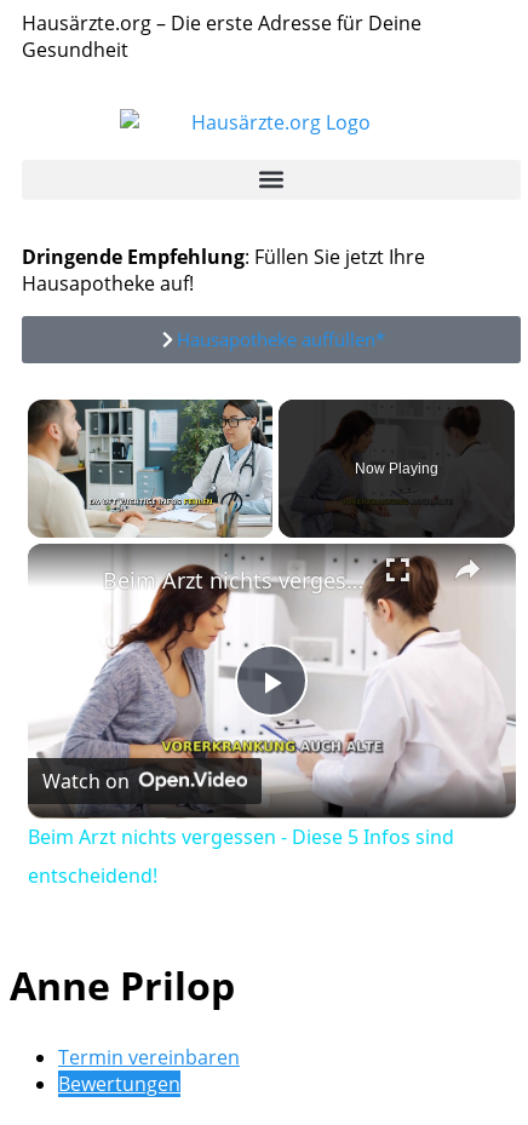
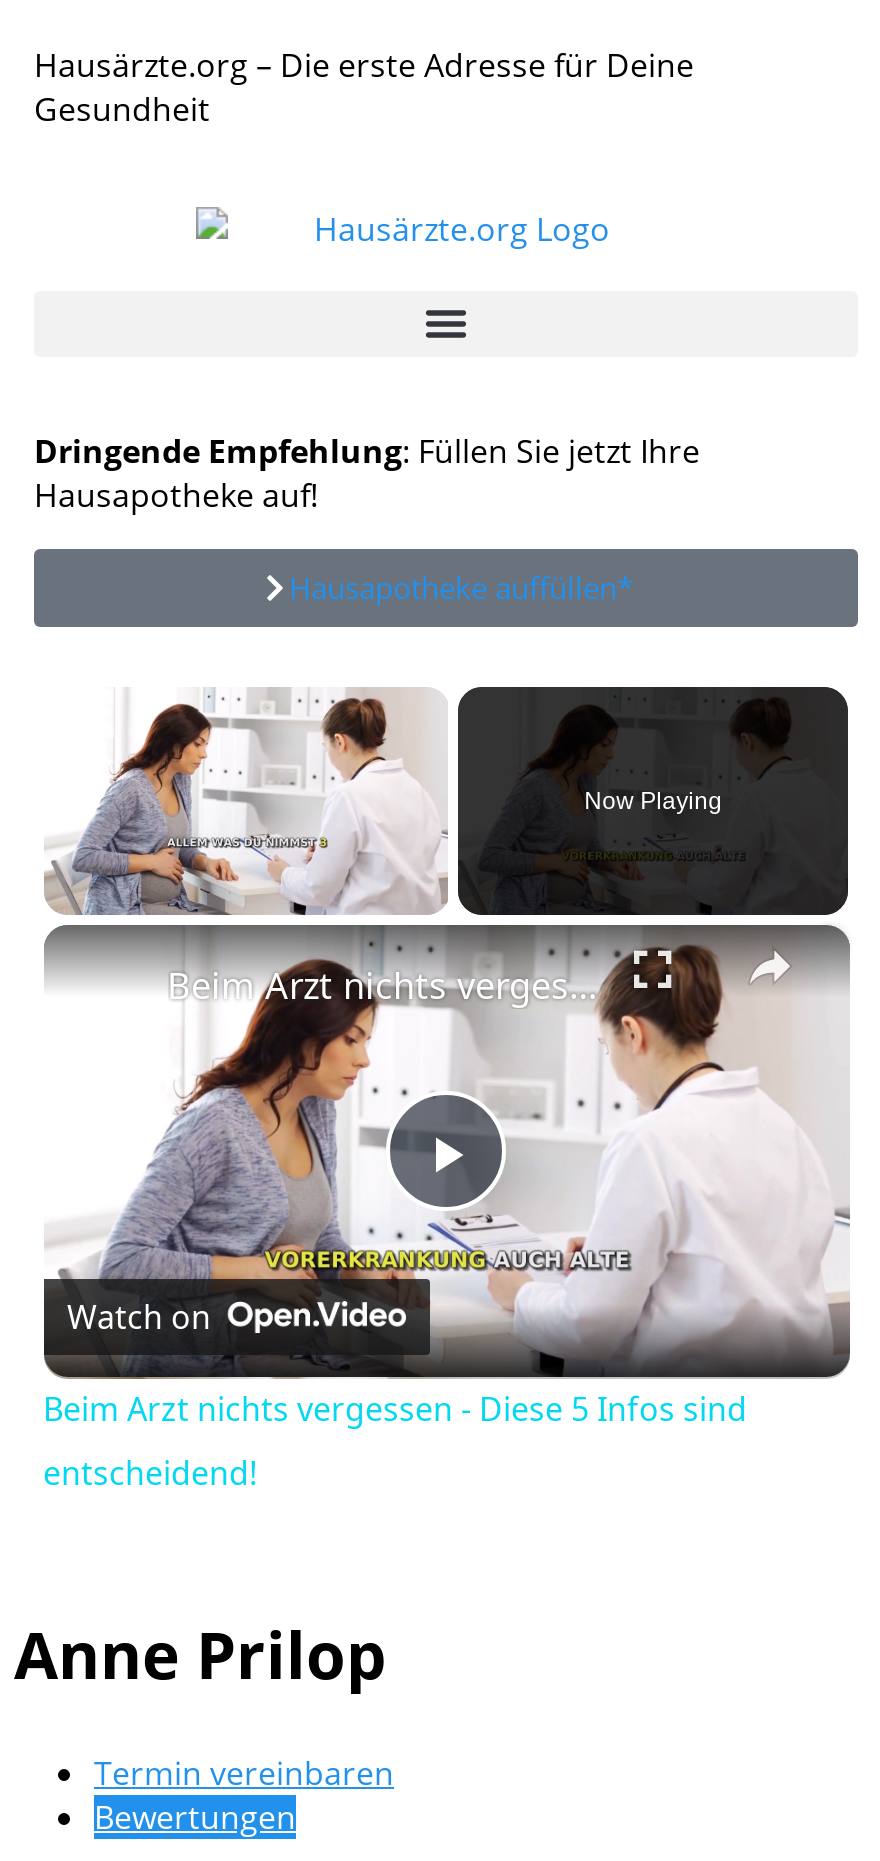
- [image]
+ [image]
